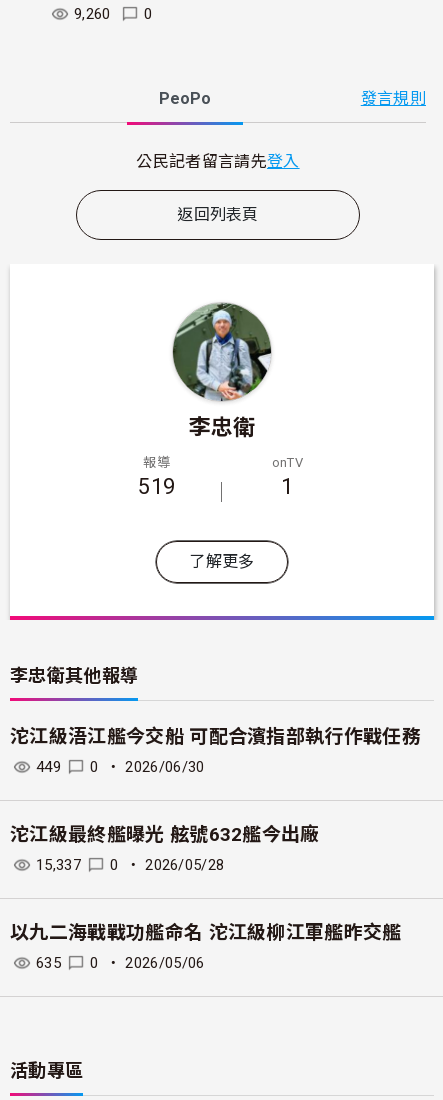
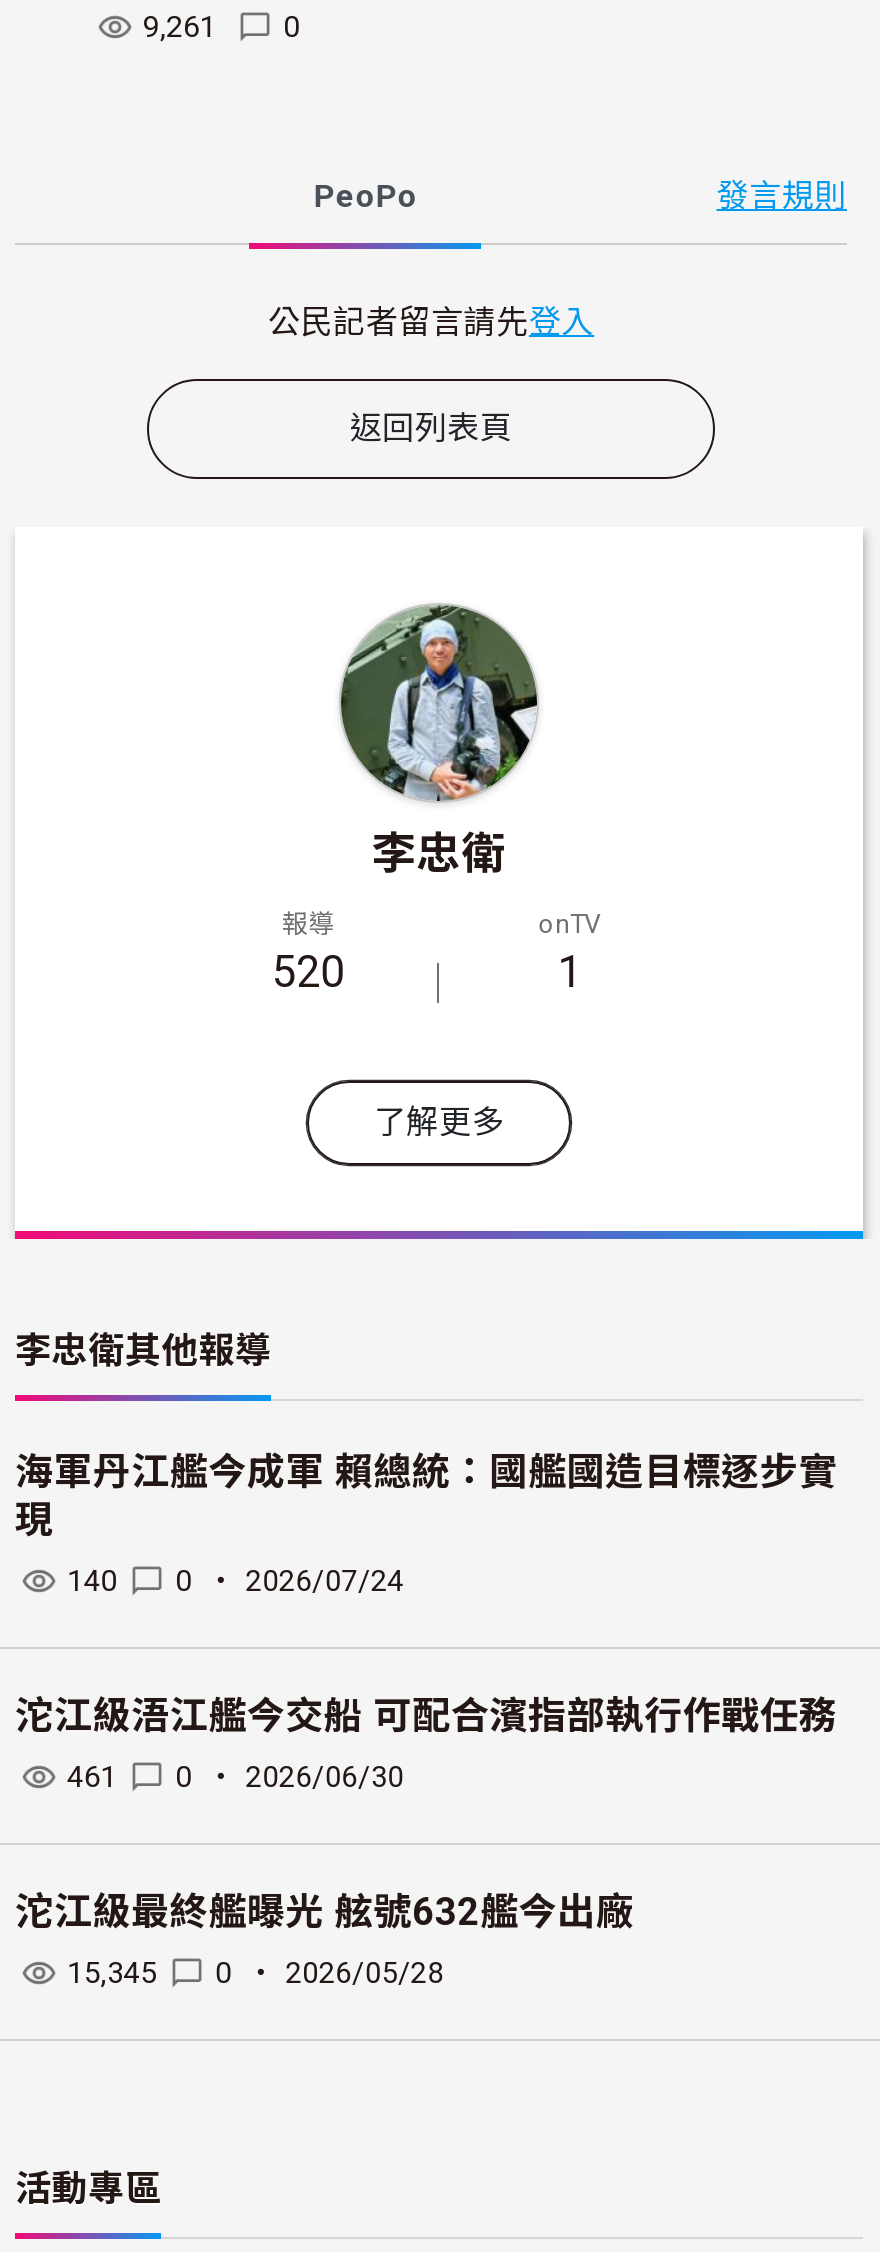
- 9,260 0
+ 9,261 0

- 519
+ 520

+ 海軍丹江艦今成軍 賴總統：國艦國造目標逐步實
+ 現
+ 140
+ 0 ・2026/07/24

moved down: 沱江級浯江艦今交船 可配合濱指部執行作戰任務 | 0 ・2026/06/30 | 沱江級最終艦曝光 舷號632艦今出廠 | 0 ・2026/05/28

- 449 0 ・2026/06/30
+ 461 0 ・2026/06/30

- 15,337 0 ・2026/05/28
+ 15,345 0 ・2026/05/28

- 以九二海戰戰功艦命名 沱江級柳江軍艦昨交艦
- 635
- 0 ・2026/05/06
